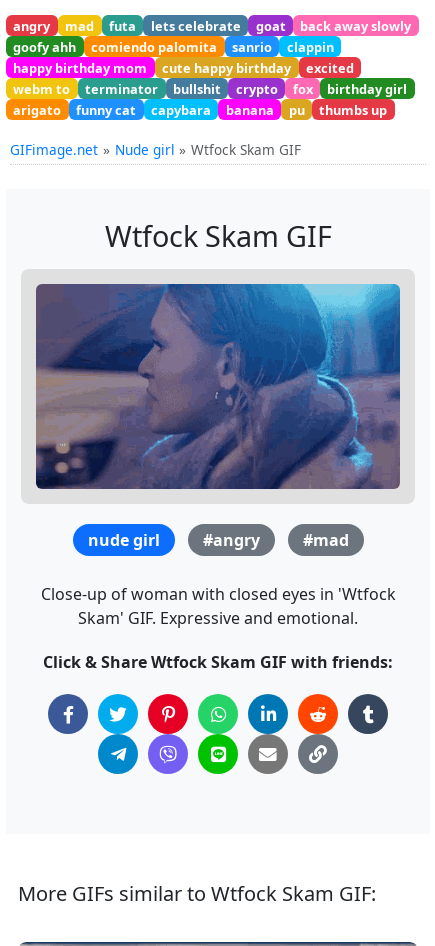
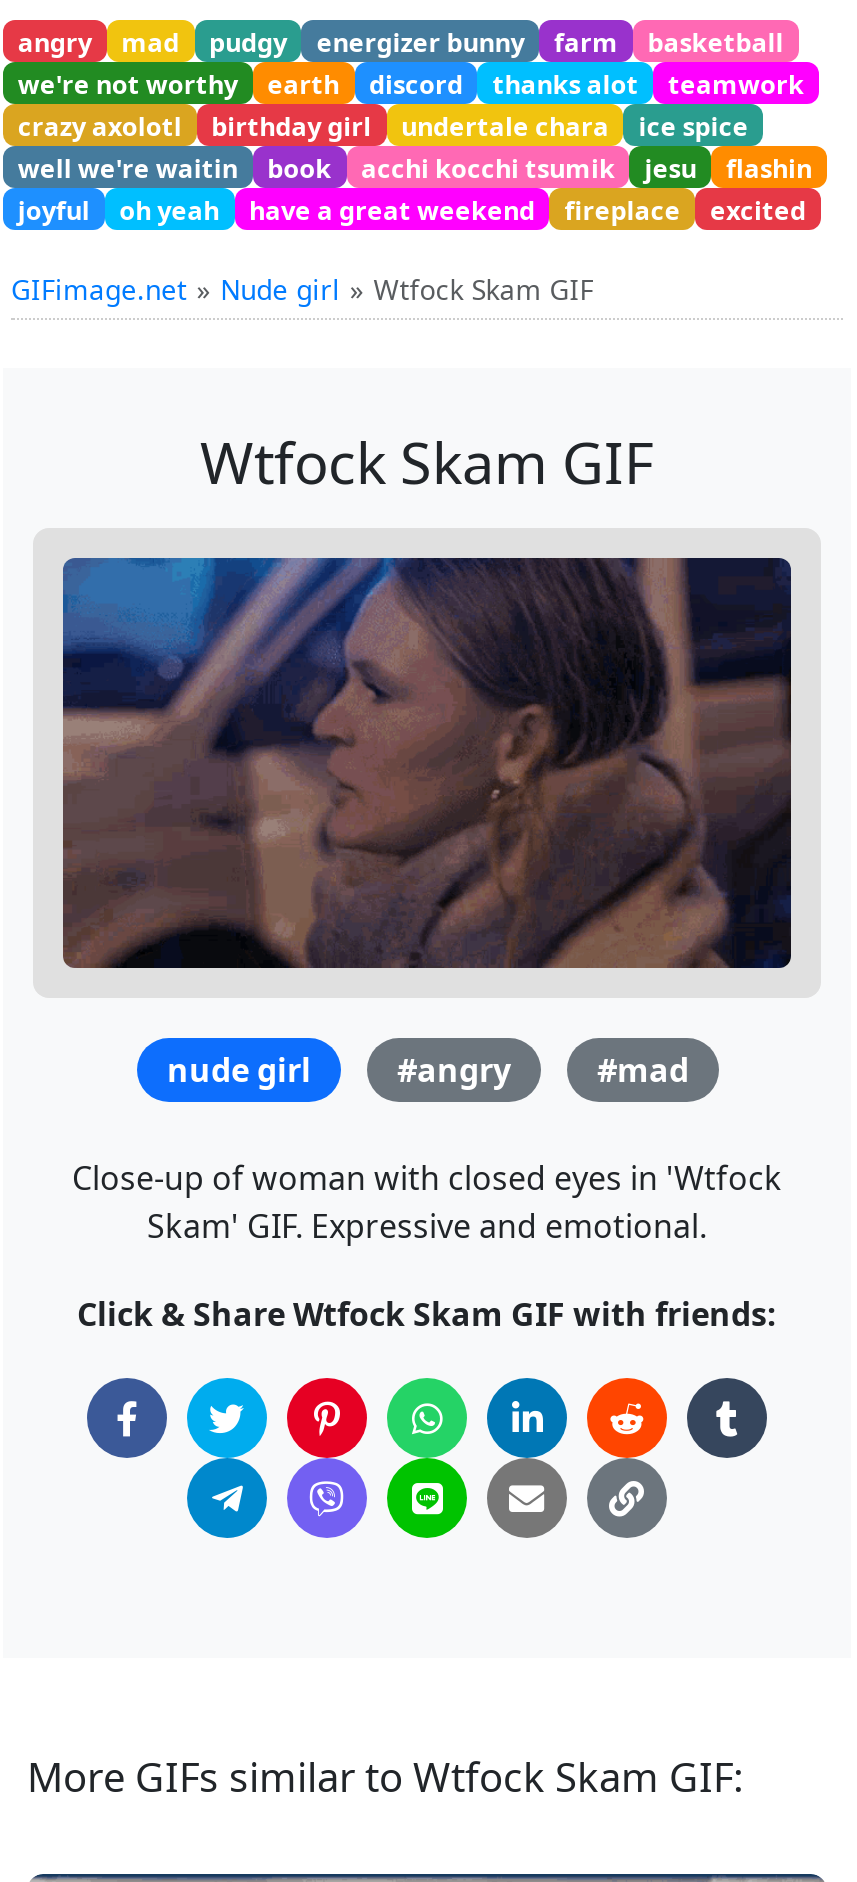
- futa
- lets celebrate
- goat
- back away slowly
- goofy ahh
- comiendo palomita
- sanrio
- clappin
- happy birthday mom
- cute happy birthday
+ pudgy
+ energizer bunny
+ farm
+ basketball
+ we're not worthy
+ earth
+ discord
+ thanks alot
+ teamwork
+ crazy axolotl
+ undertale chara
+ ice spice
+ well we're waitin
+ book
+ acchi kocchi tsumik
+ jesu
+ flashin
+ joyful
+ oh yeah
+ have a great weekend
+ fireplace

moved down: excited

- webm to
- terminator
- bullshit
- crypto
- fox
- arigato
- funny cat
- capybara
- banana
- pu
- thumbs up

moved up: birthday girl

- [image]
+ [image]
